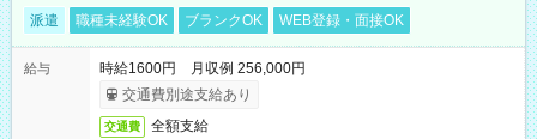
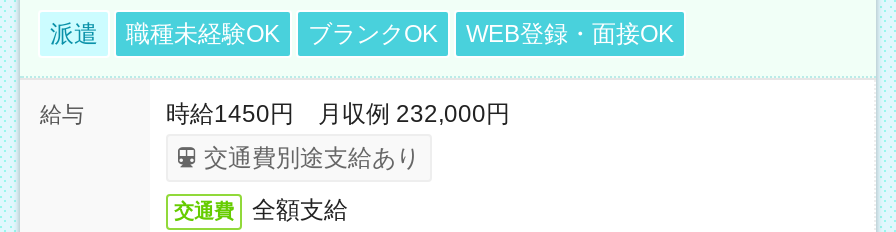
- 時給1600円 月収例 256,000円
+ 時給1450円 月収例 232,000円
